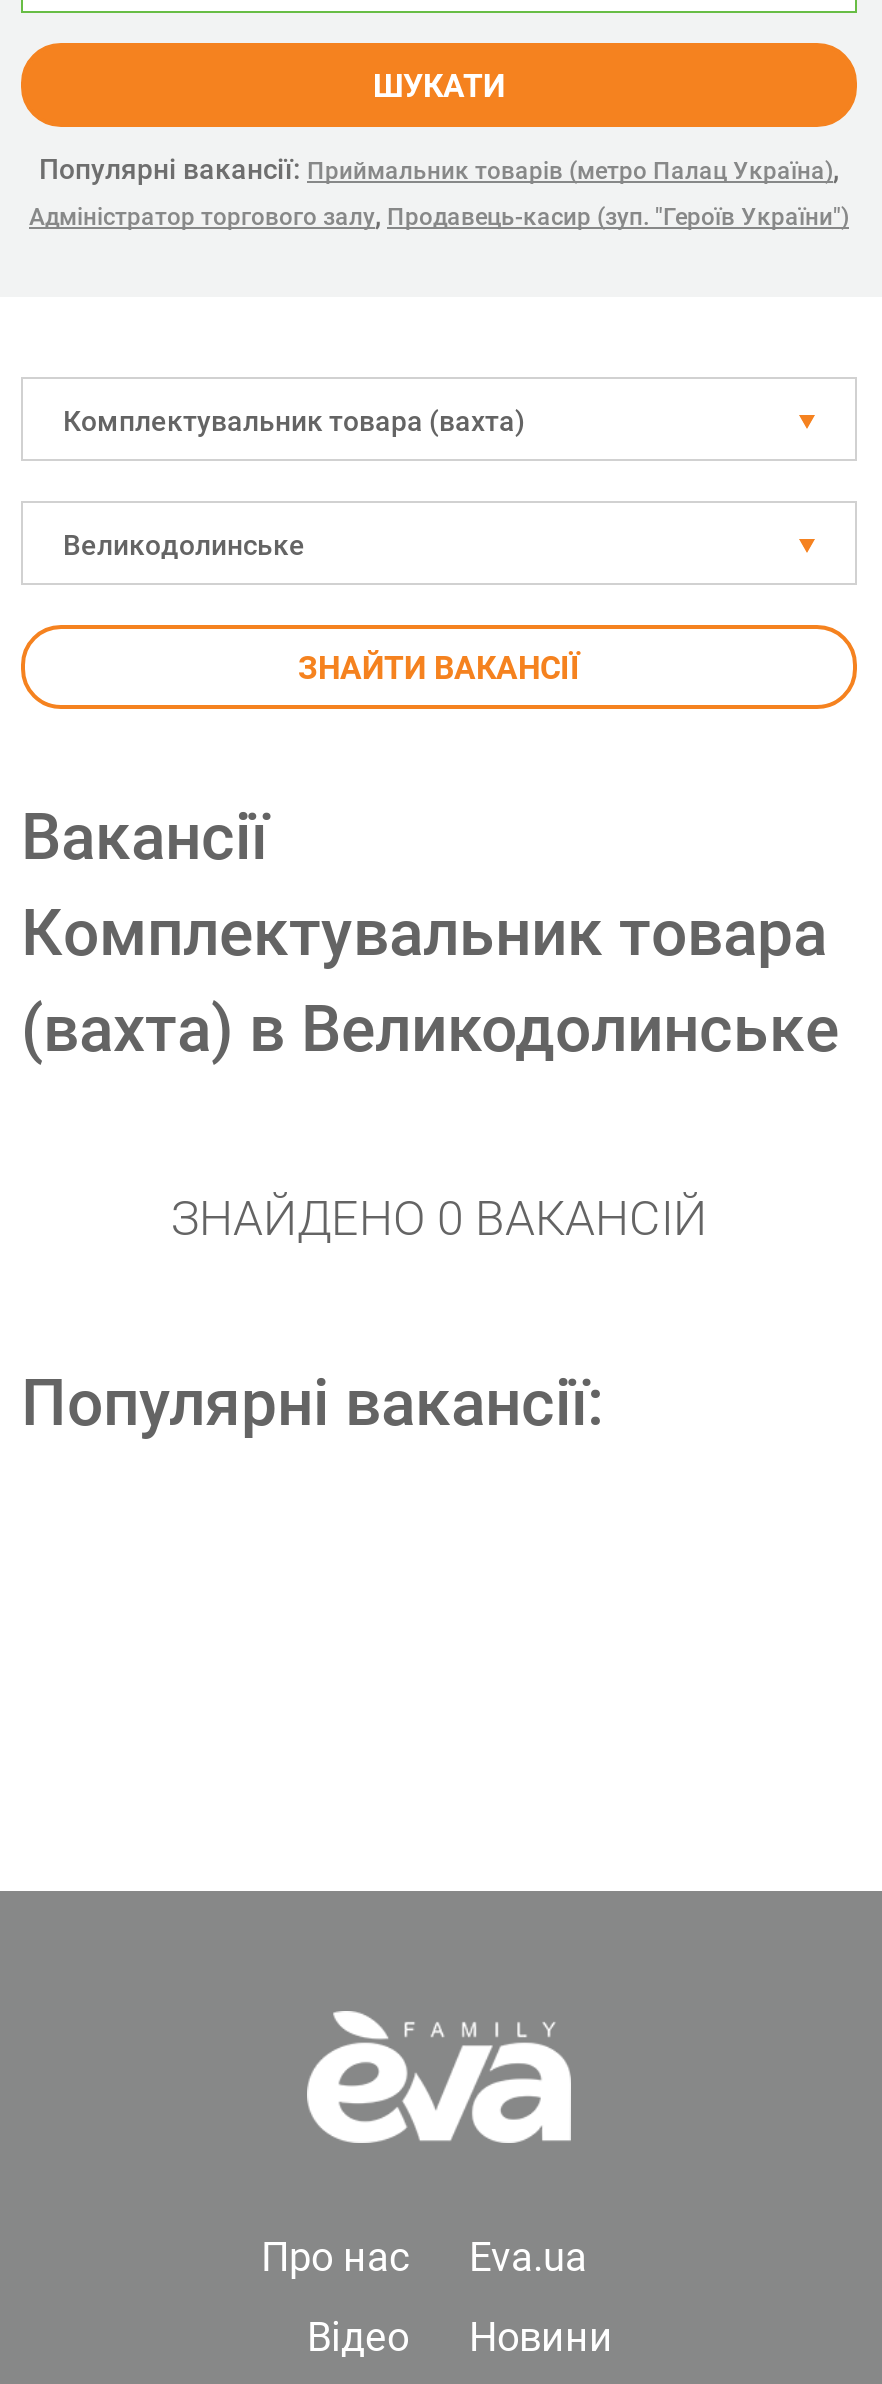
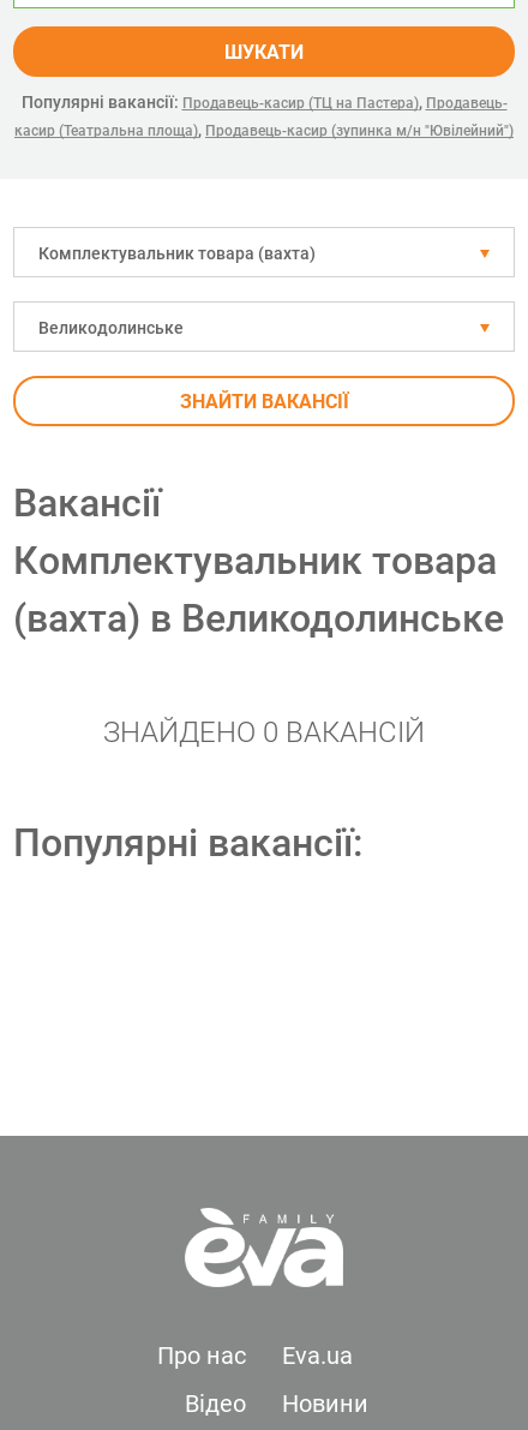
- Популярні вакансії: Приймальник товарів (метро Палац Україна),
+ Популярні вакансії: Продавець-касир (ТЦ на Пастера), Продавець-

- Адміністратор торгового залу, Продавець-касир (зуп. "Героїв України")
+ касир (Театральна площа), Продавець-касир (зупинка м/н "Ювілейний")
